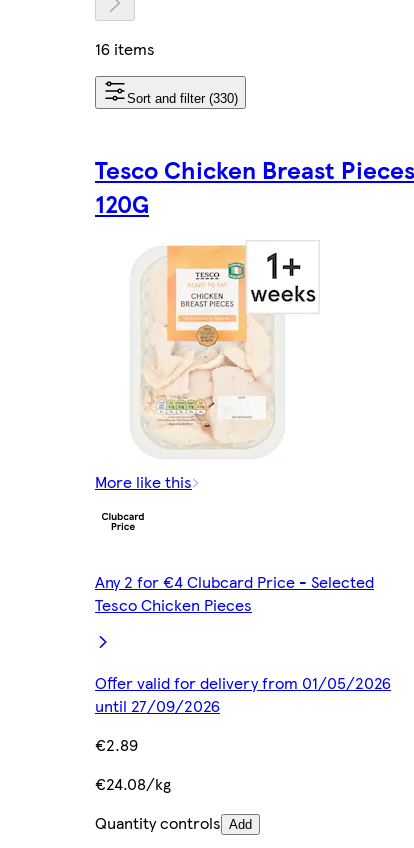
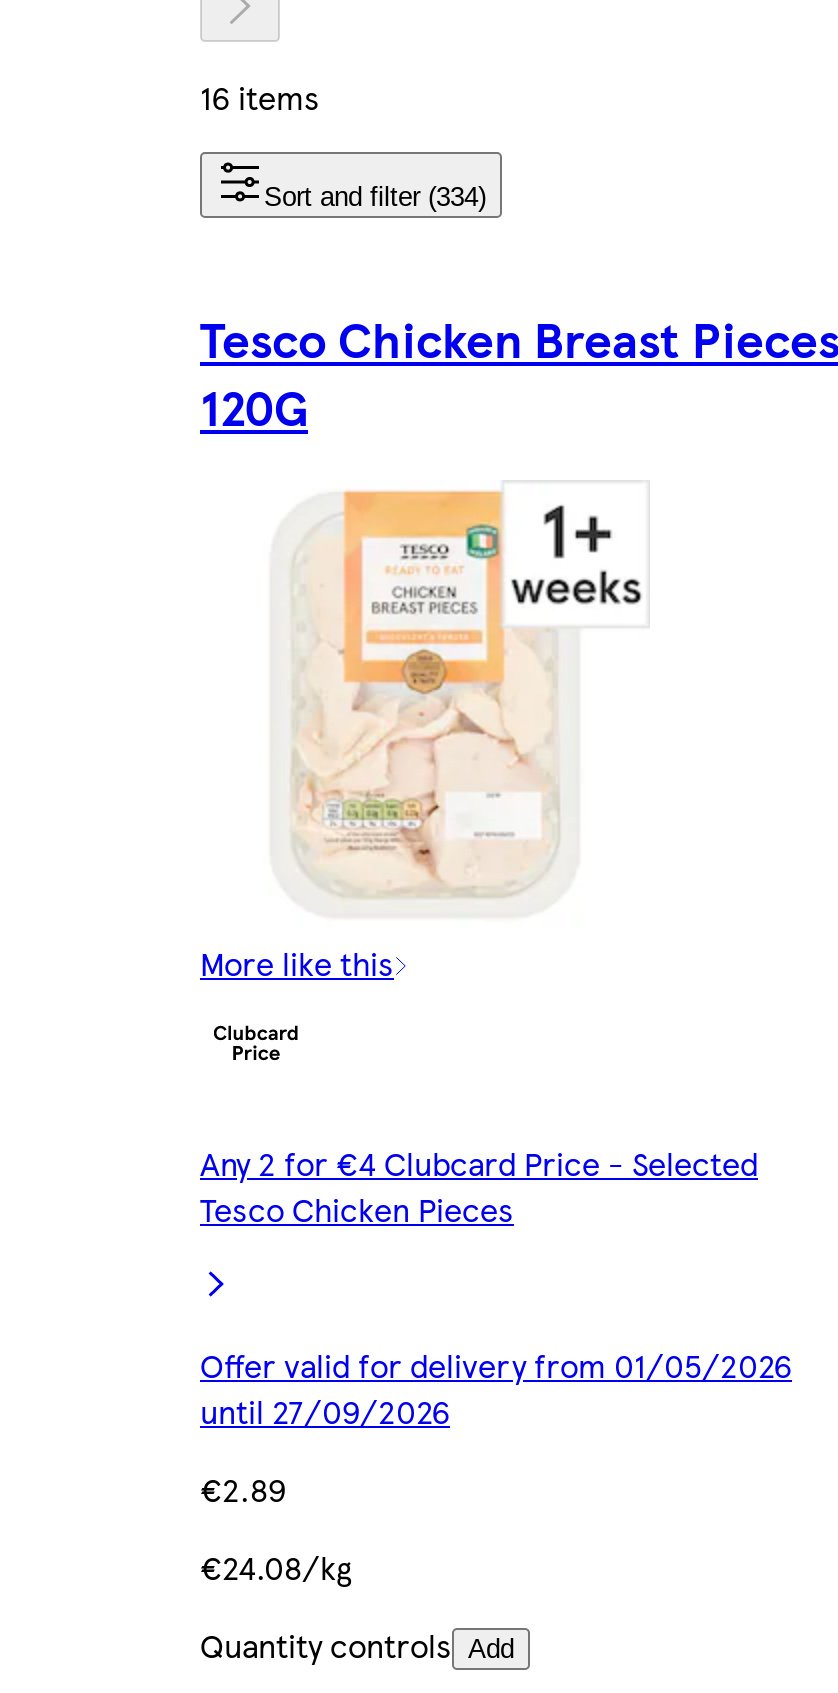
- Sort and filter (330)
+ Sort and filter (334)
